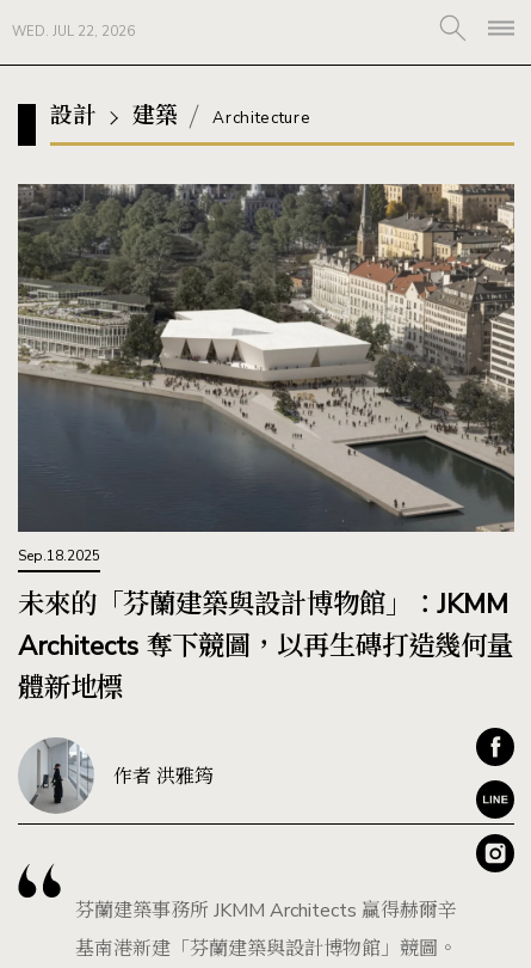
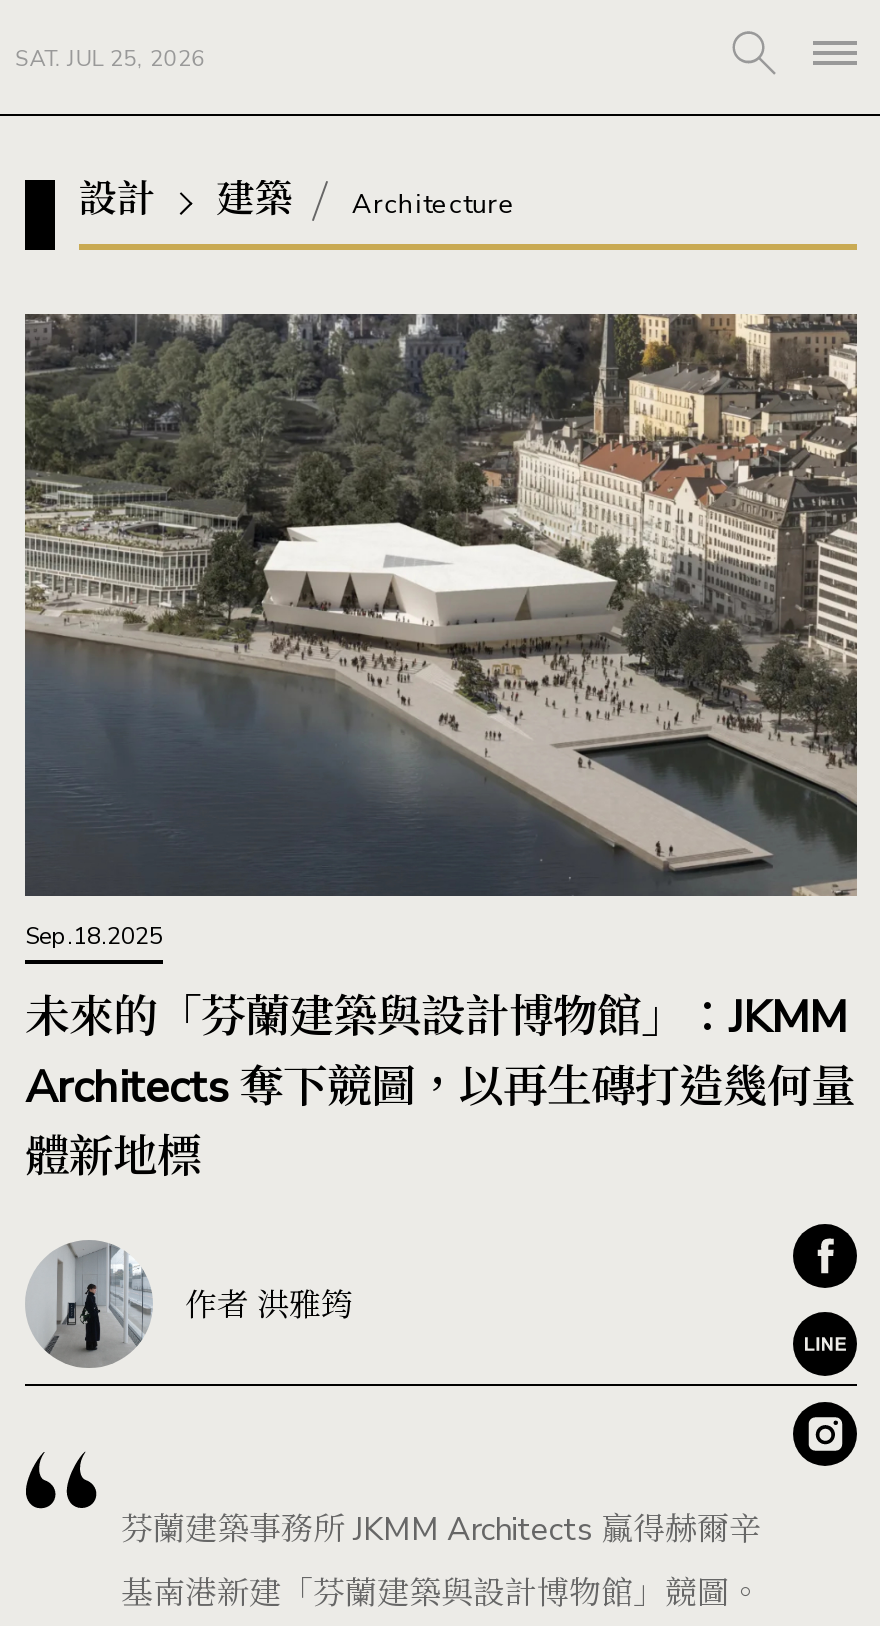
- WED. JUL 22, 2026
+ SAT. JUL 25, 2026
